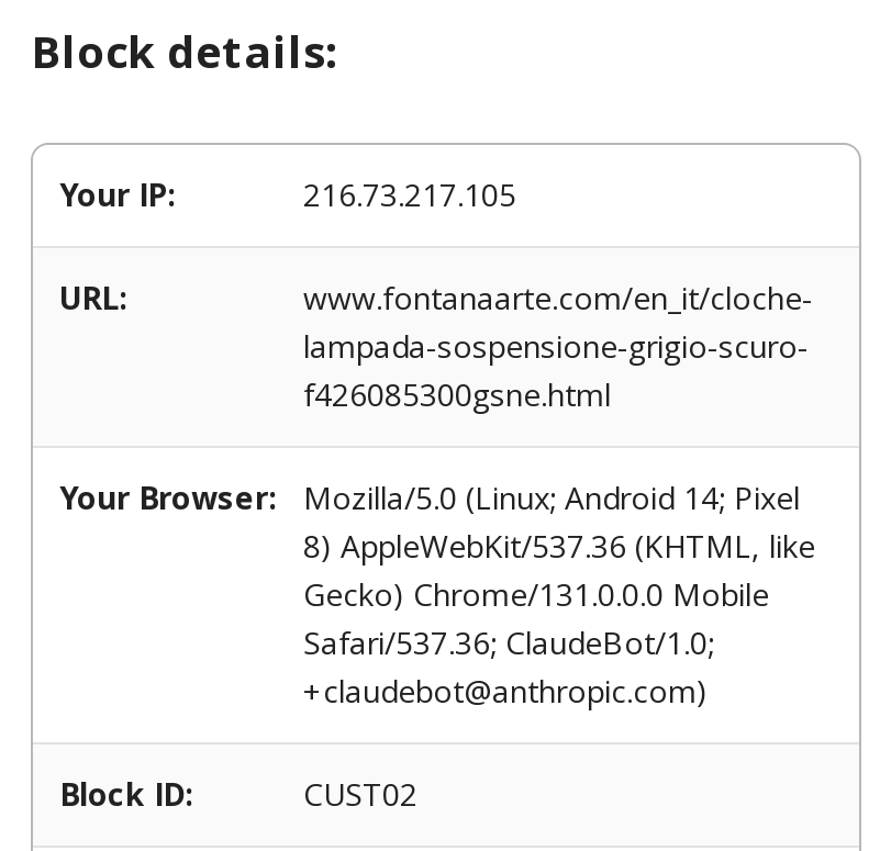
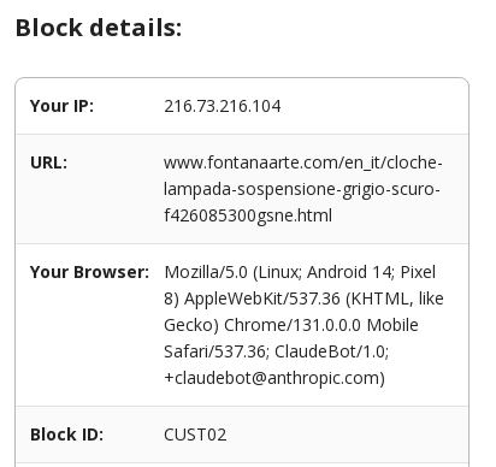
- 216.73.217.105
+ 216.73.216.104
